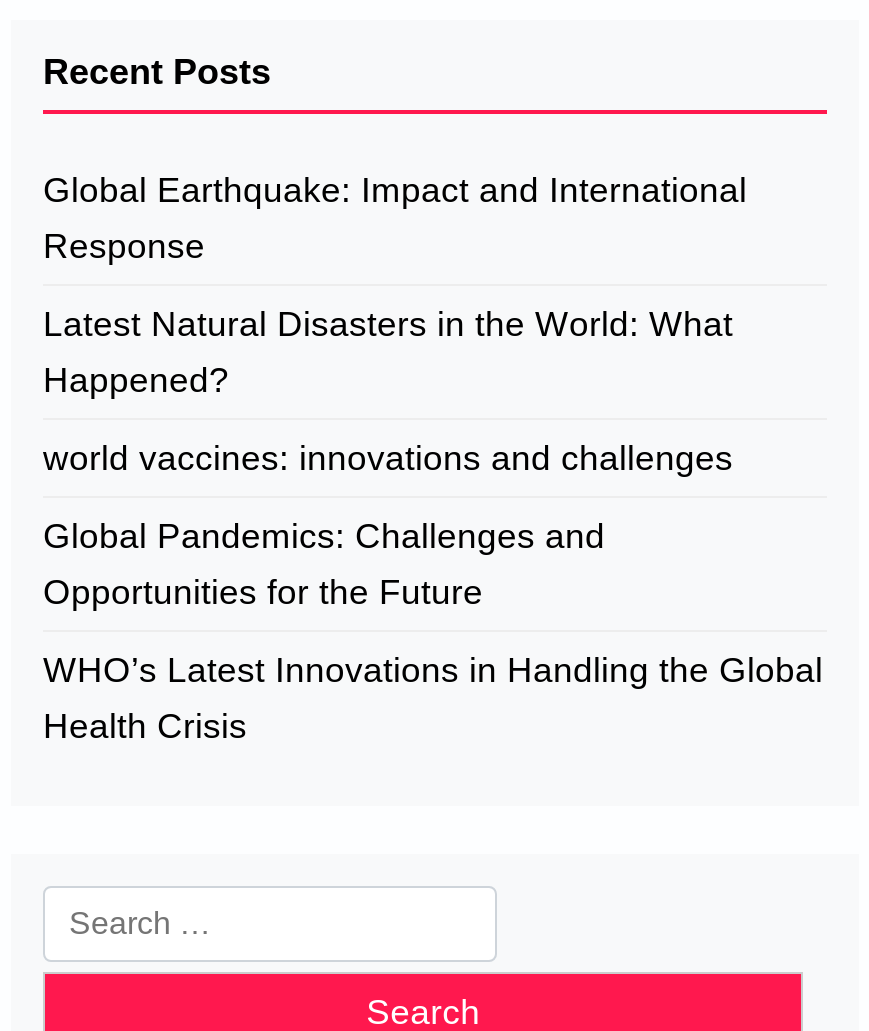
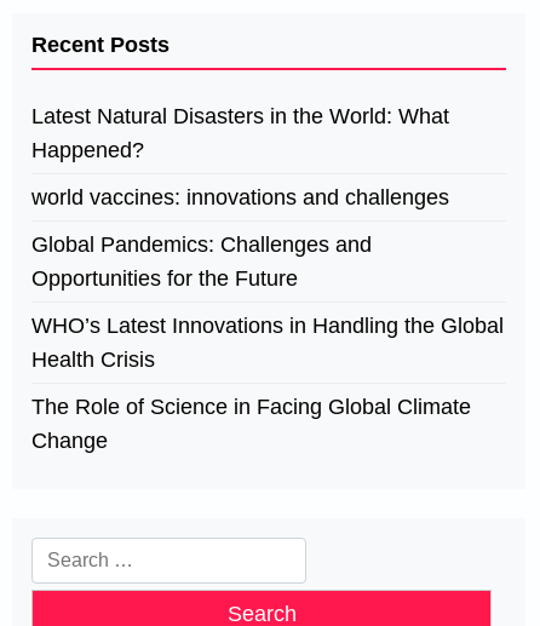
- Global Earthquake: Impact and International
- Response

moved up: Latest Natural Disasters in the World: What | Happened? | world vaccines: innovations and challenges | Global Pandemics: Challenges and | Opportunities for the Future | WHO’s Latest Innovations in Handling the Global | Health Crisis

+ The Role of Science in Facing Global Climate
+ Change
